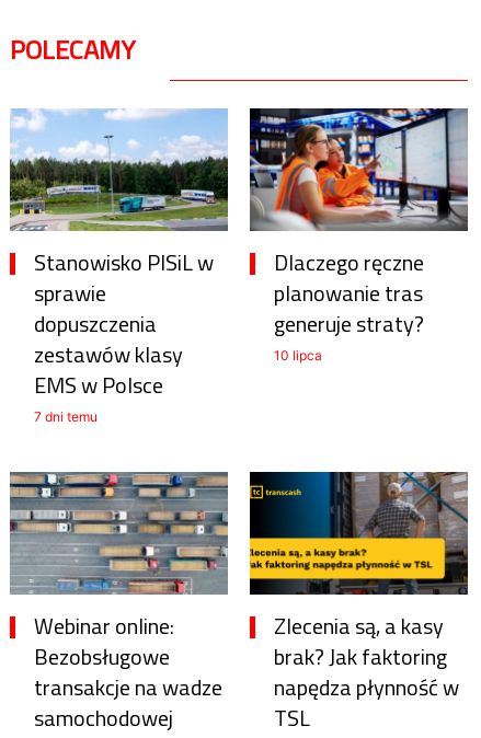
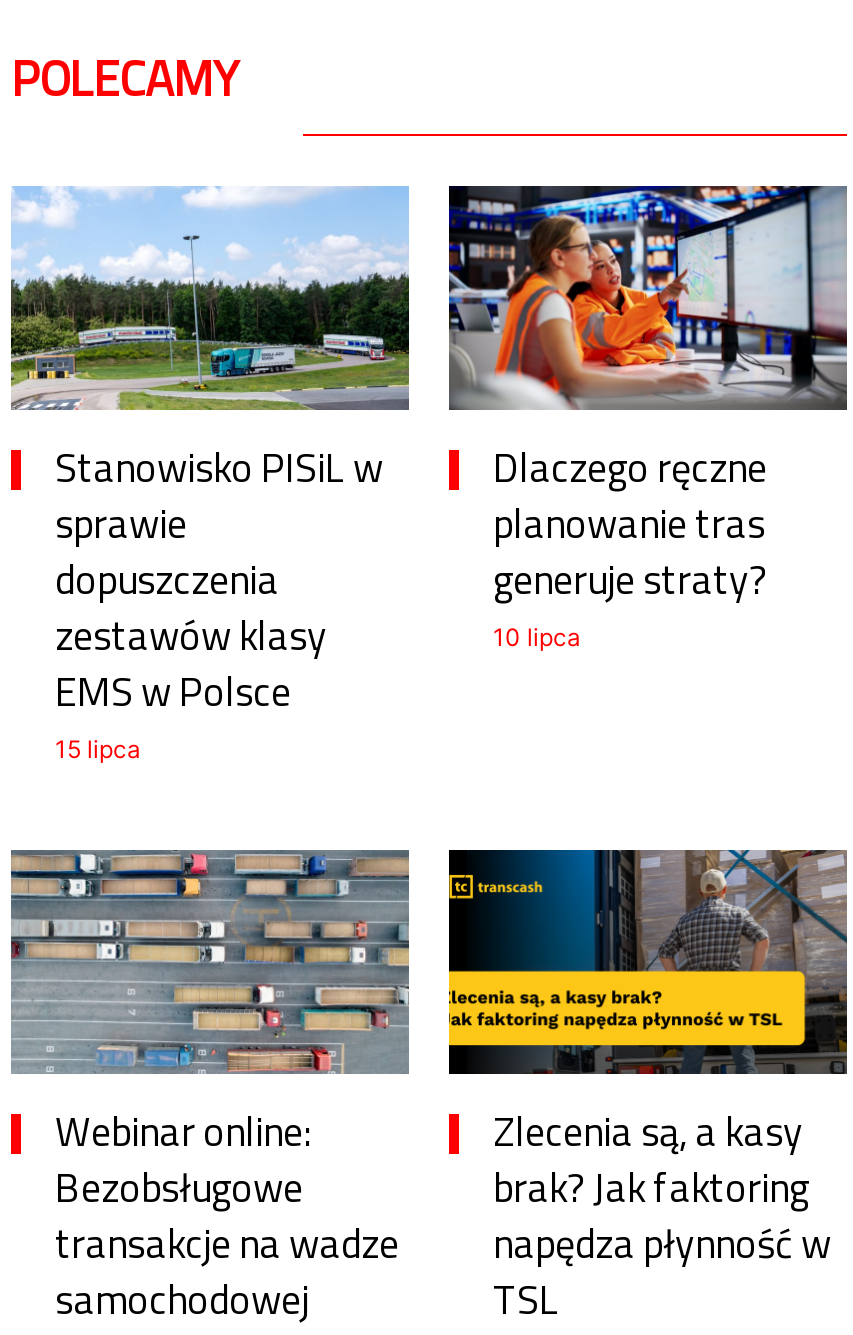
- 7 dni temu
+ 15 lipca
